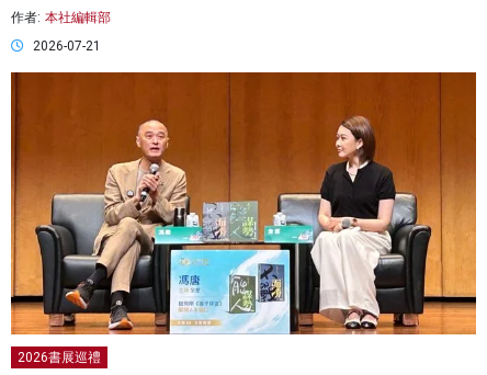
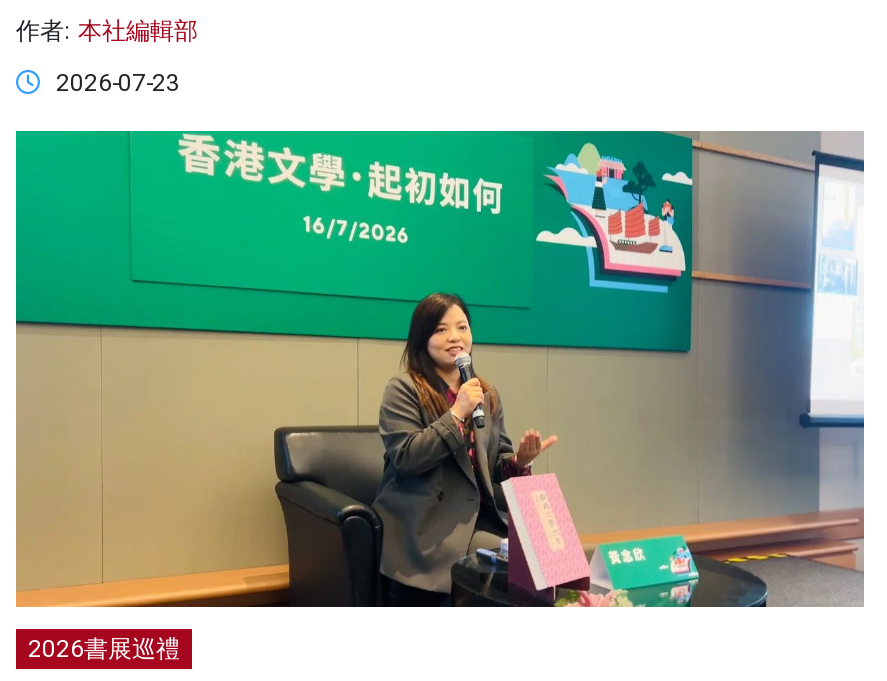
- 2026-07-21
+ 2026-07-23

- [image]
+ [image]
